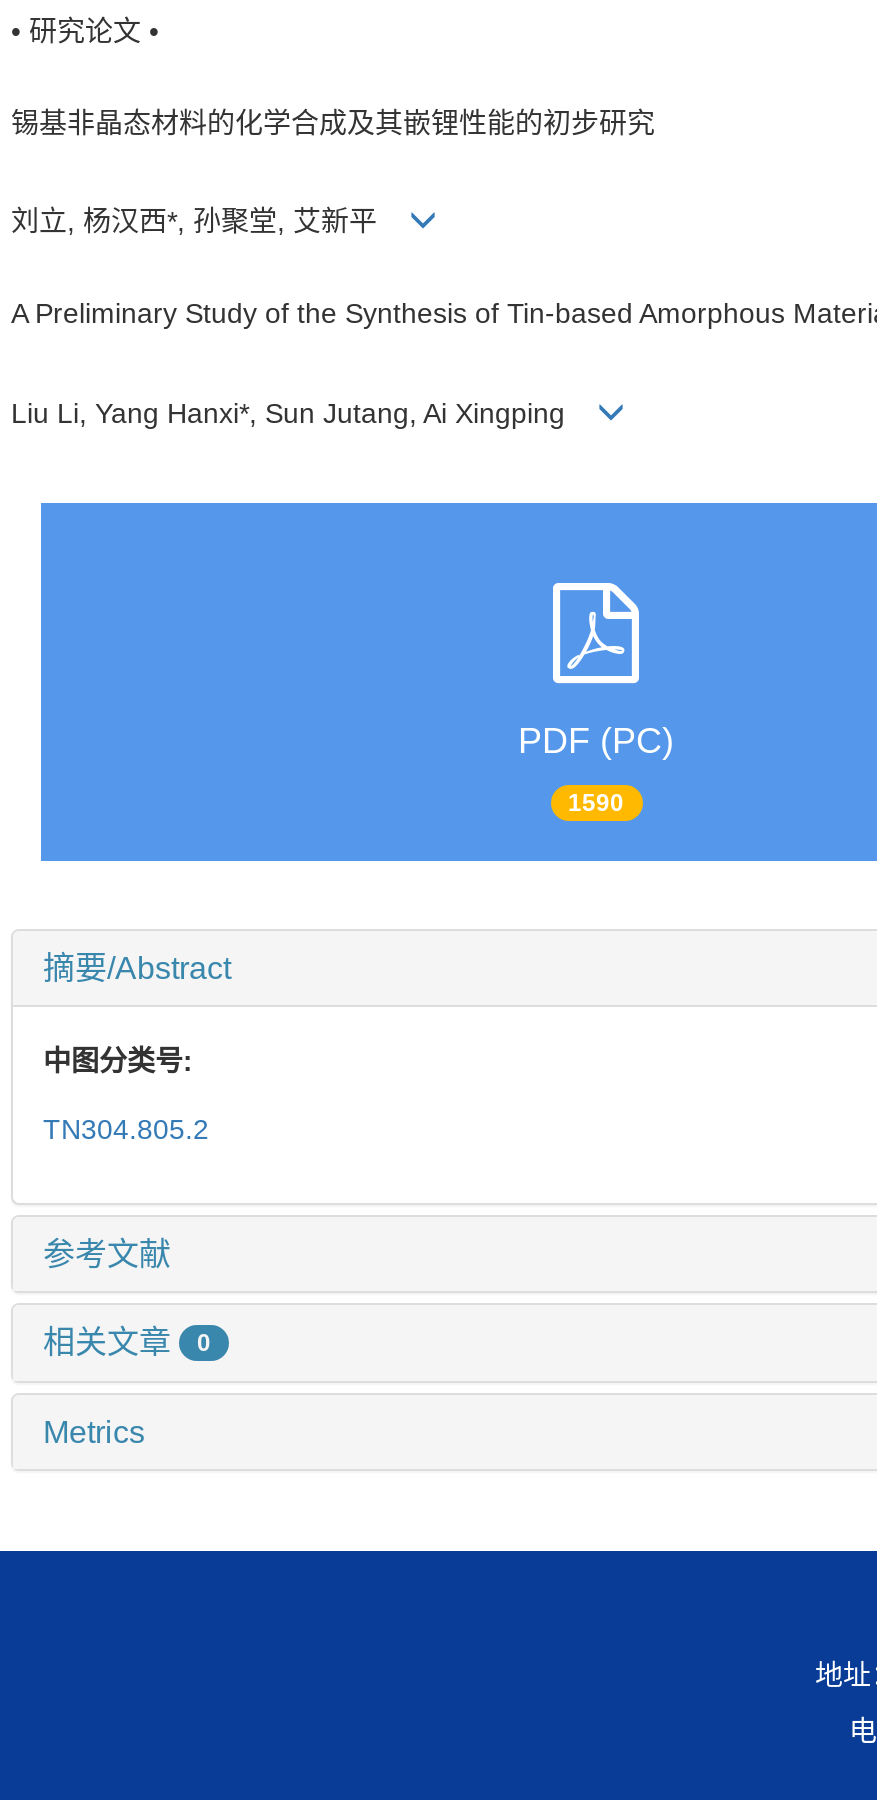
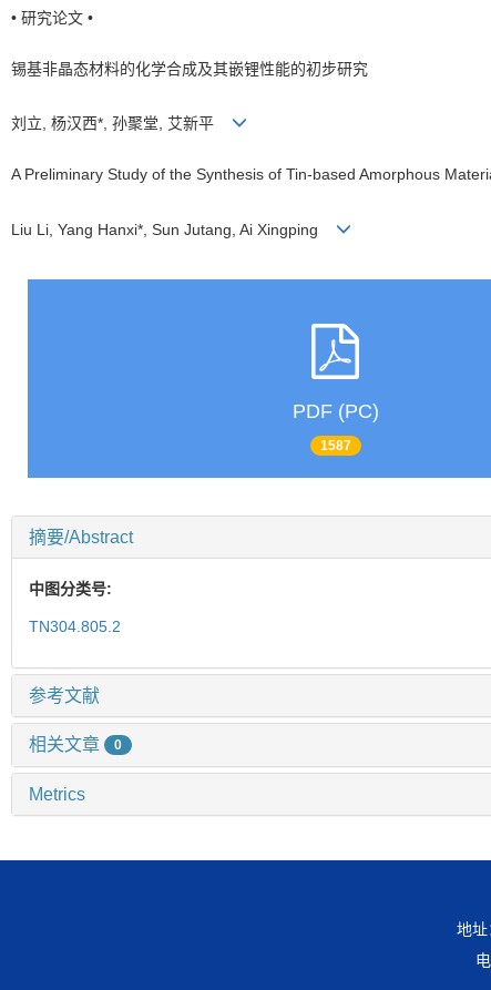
- 1590
+ 1587
